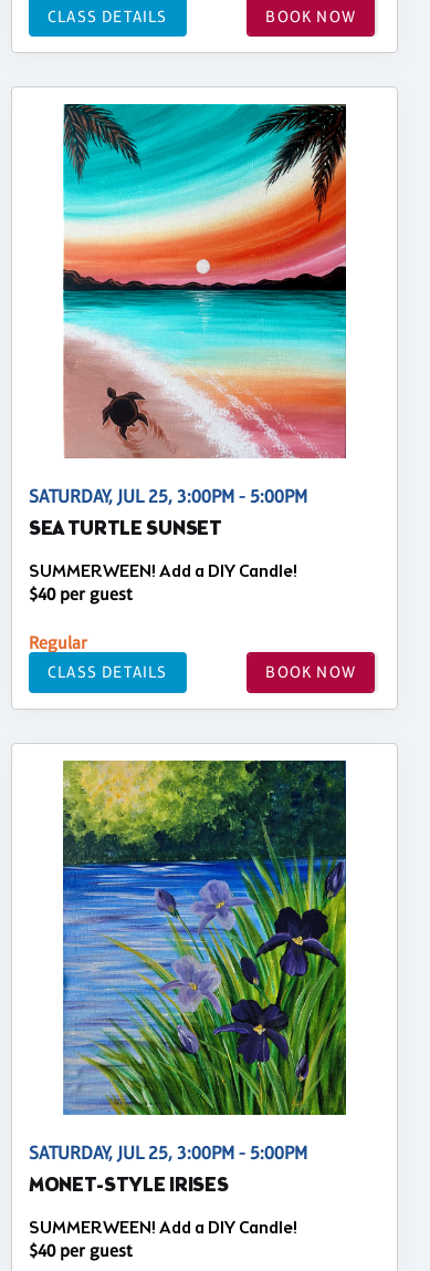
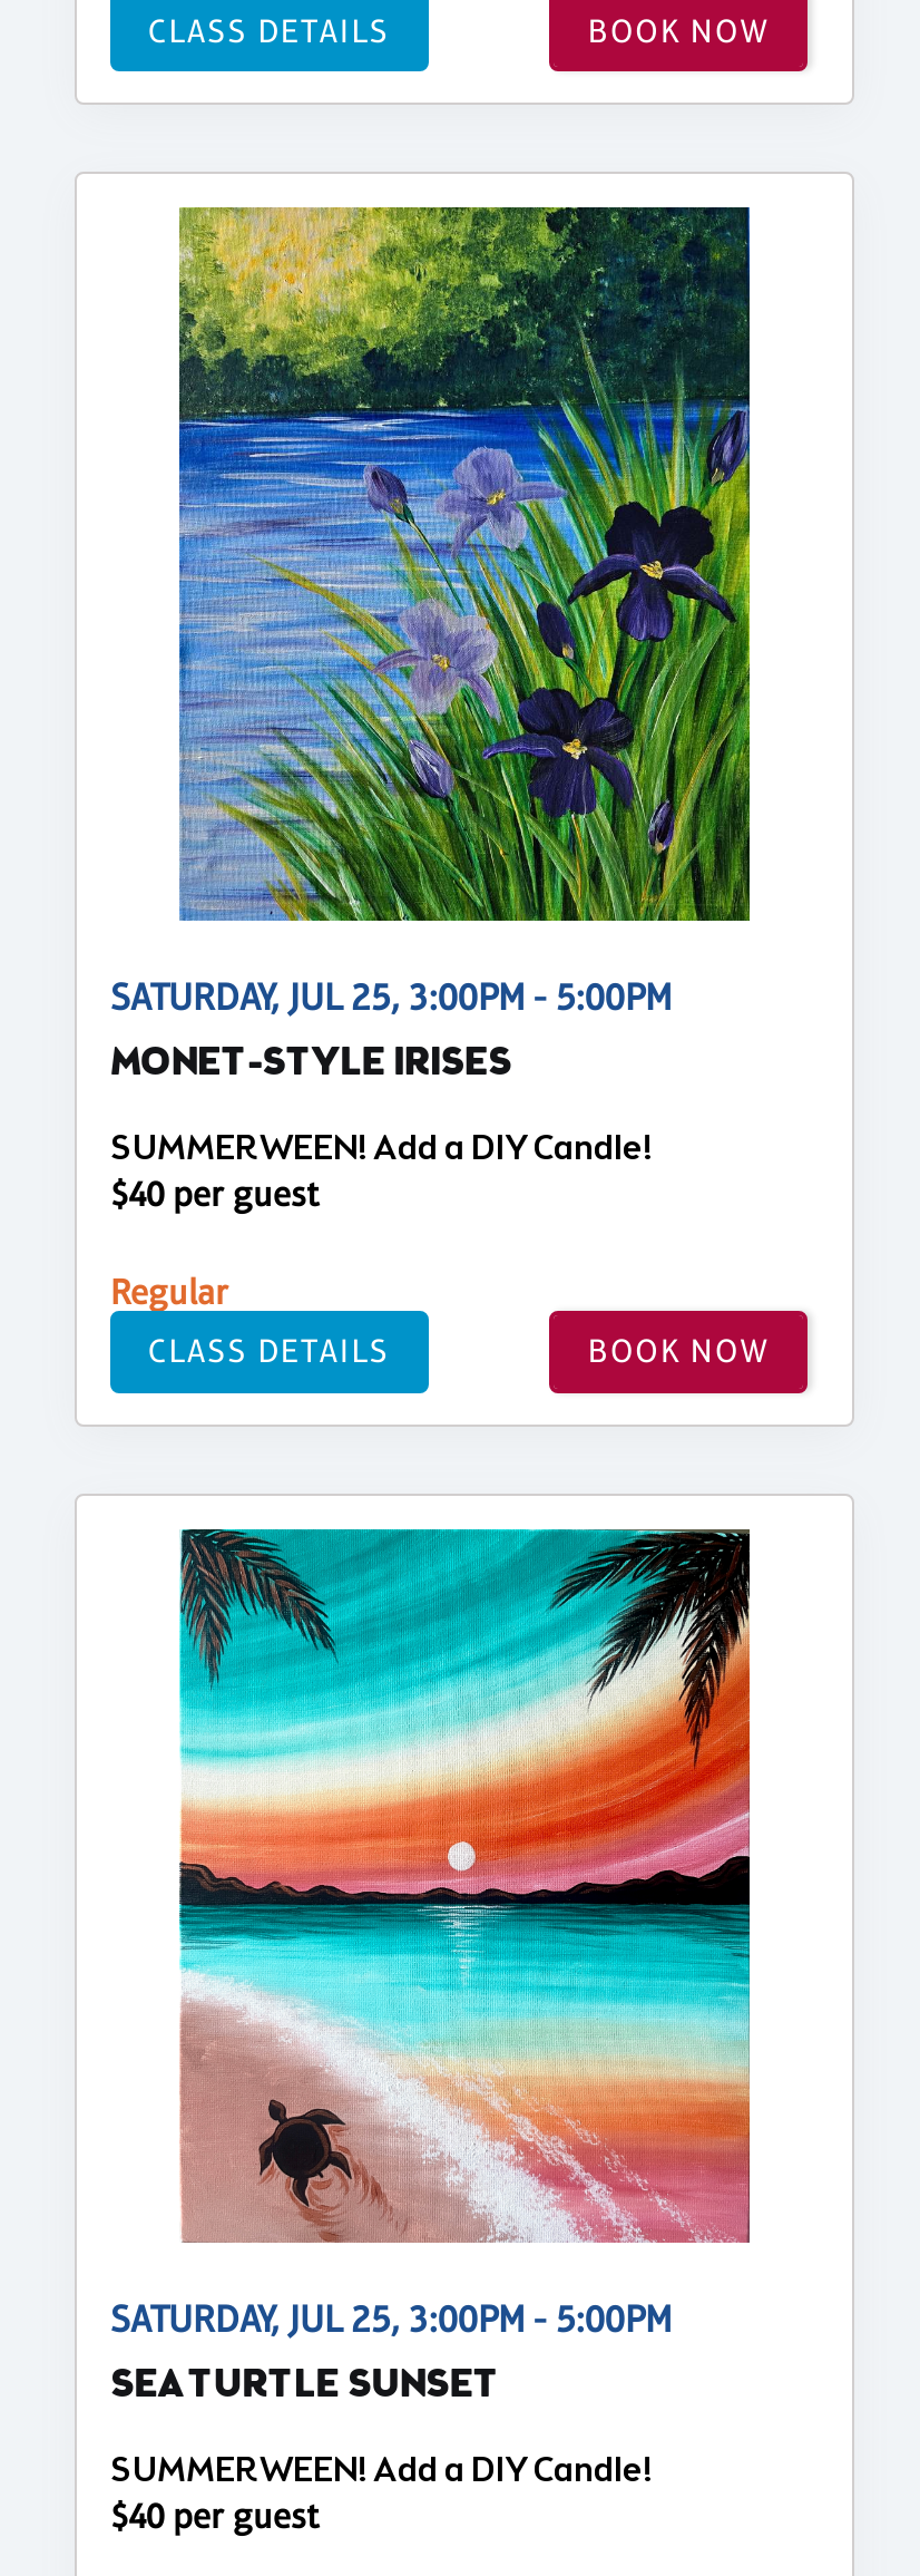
moved down: [image]

moved down: SEA TURTLE SUNSET

moved up: [image]

moved up: MONET-STYLE IRISES
